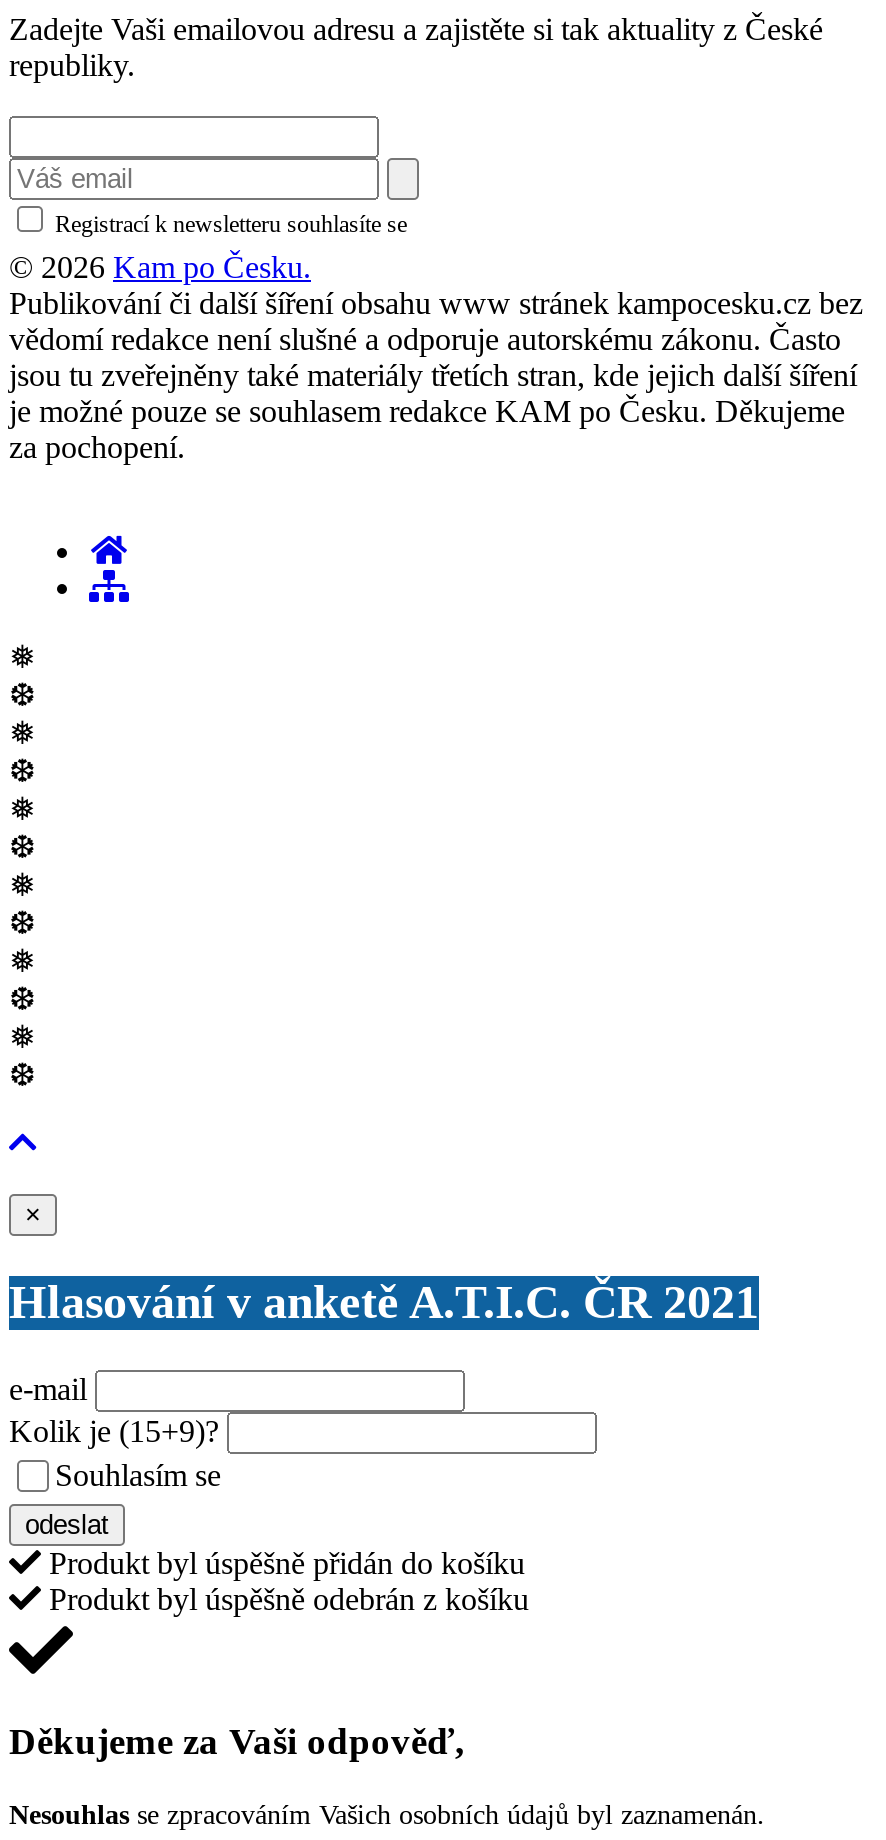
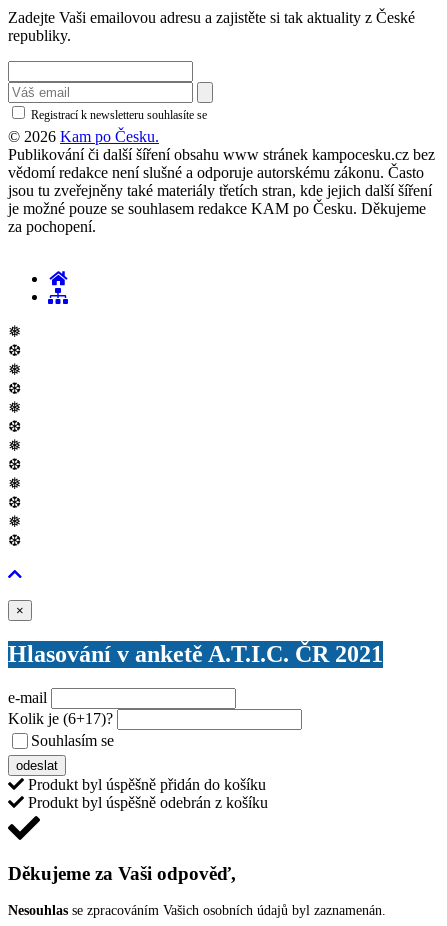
- Kolik je(15+9)?
+ Kolik je(6+17)?
